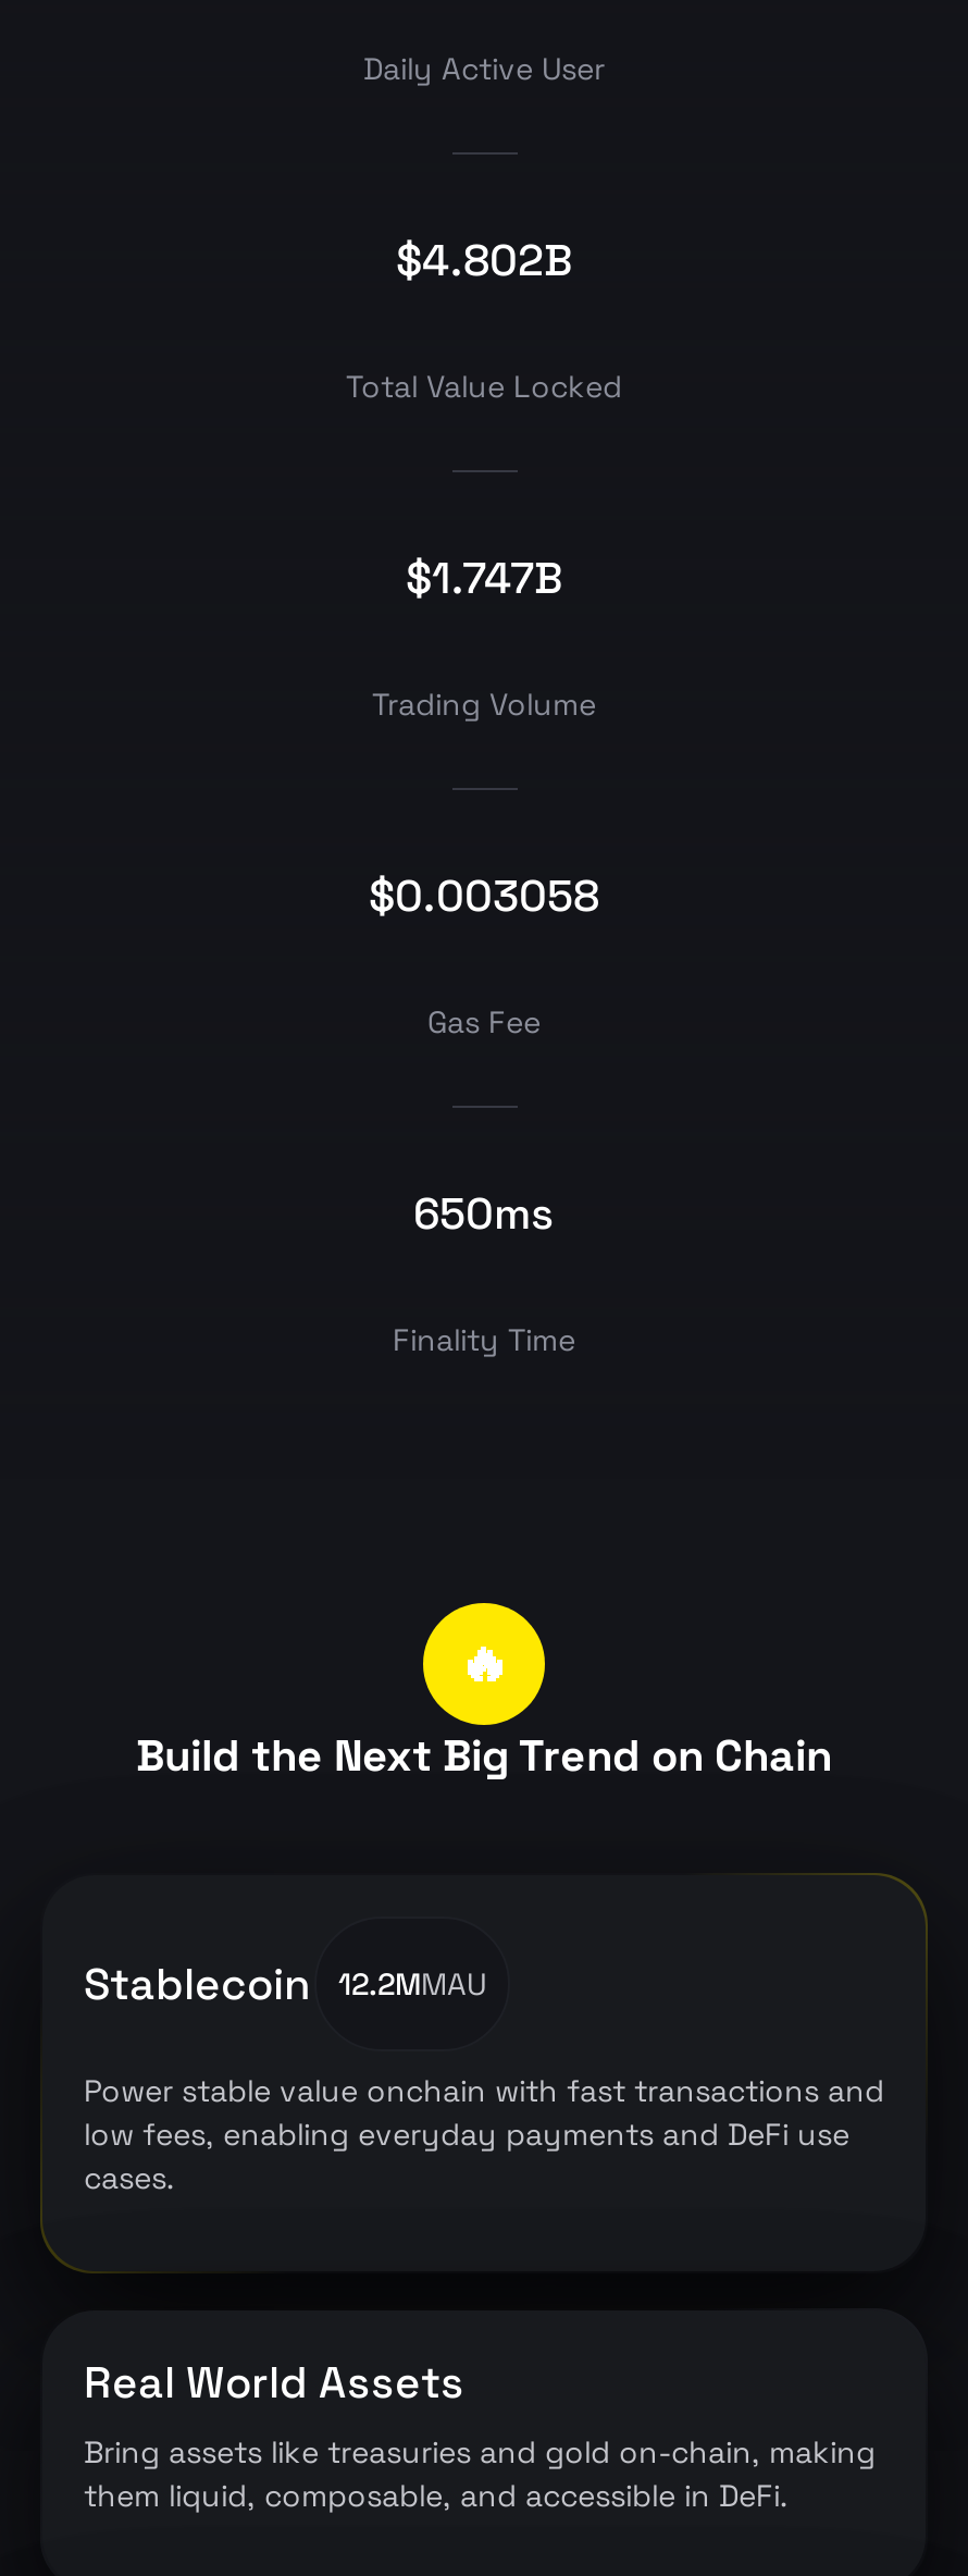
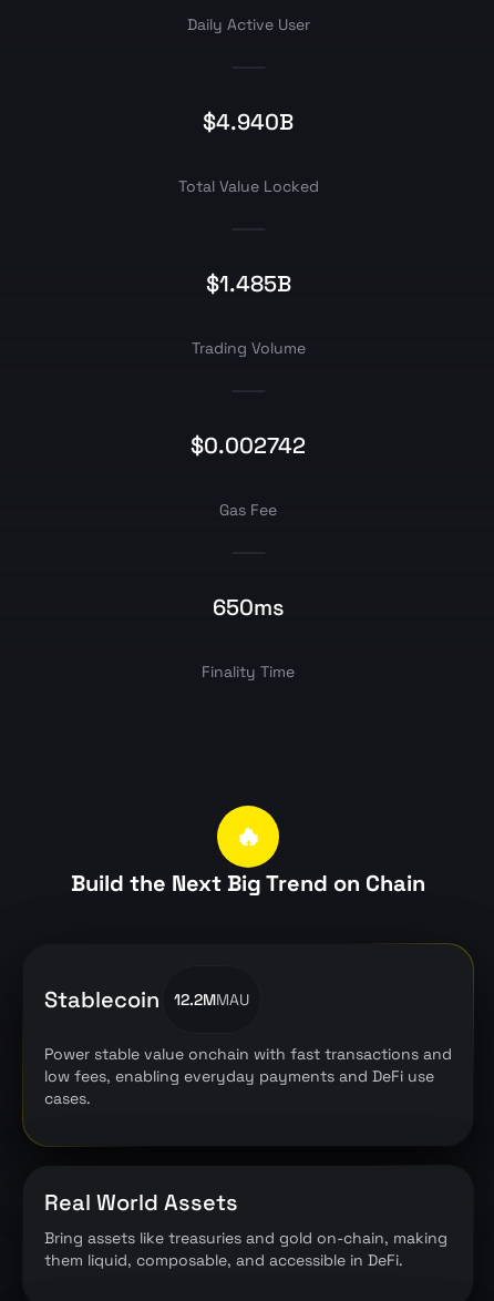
- $4.802B
+ $4.940B

- $1.747B
+ $1.485B

- $0.003058
+ $0.002742
